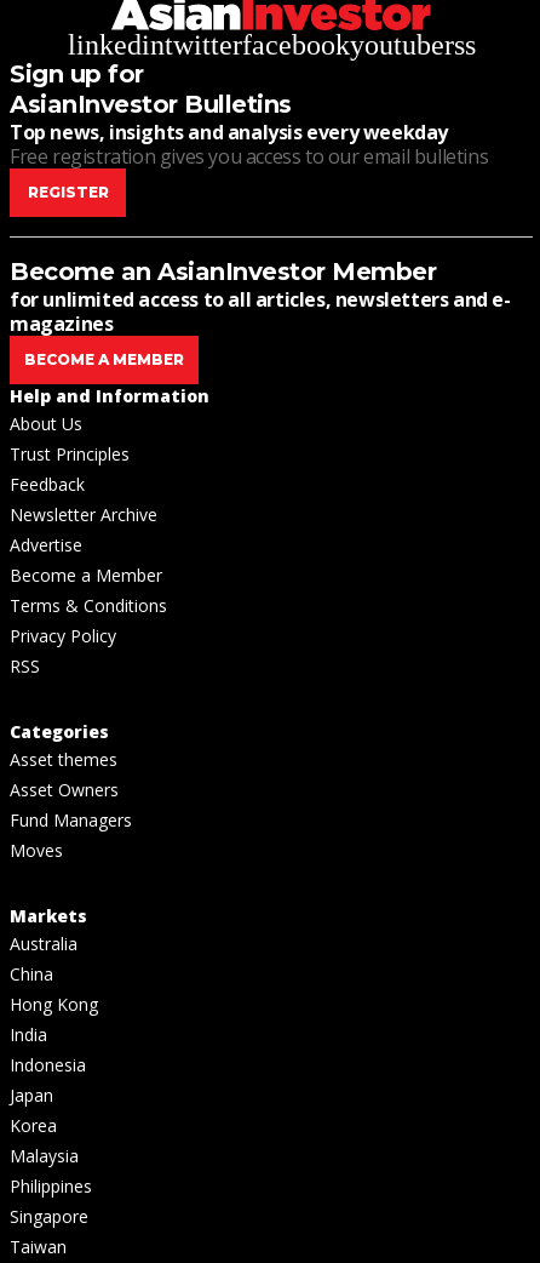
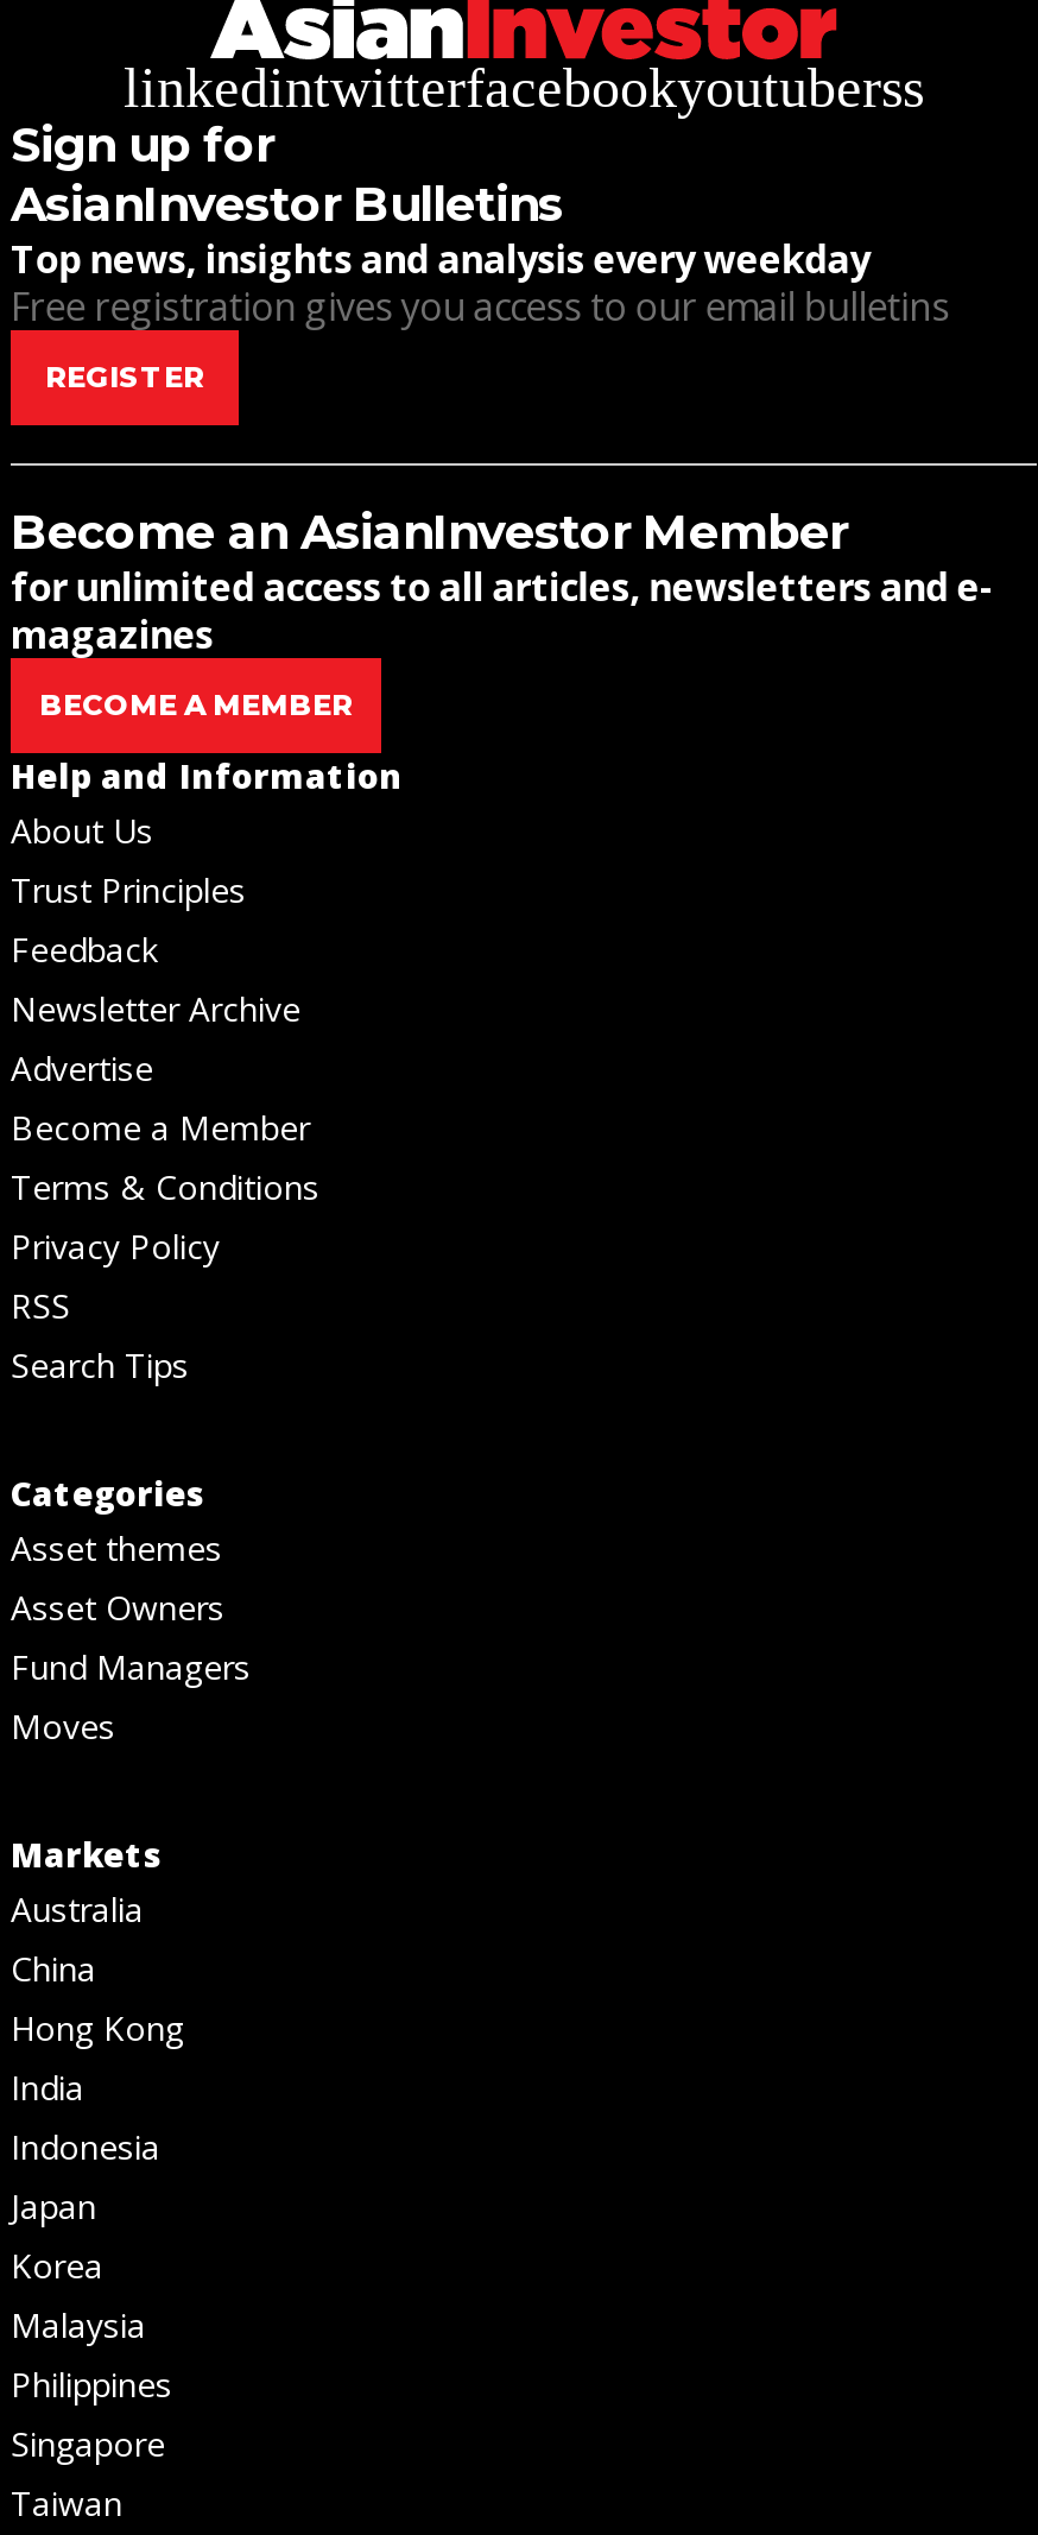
+ Search Tips
